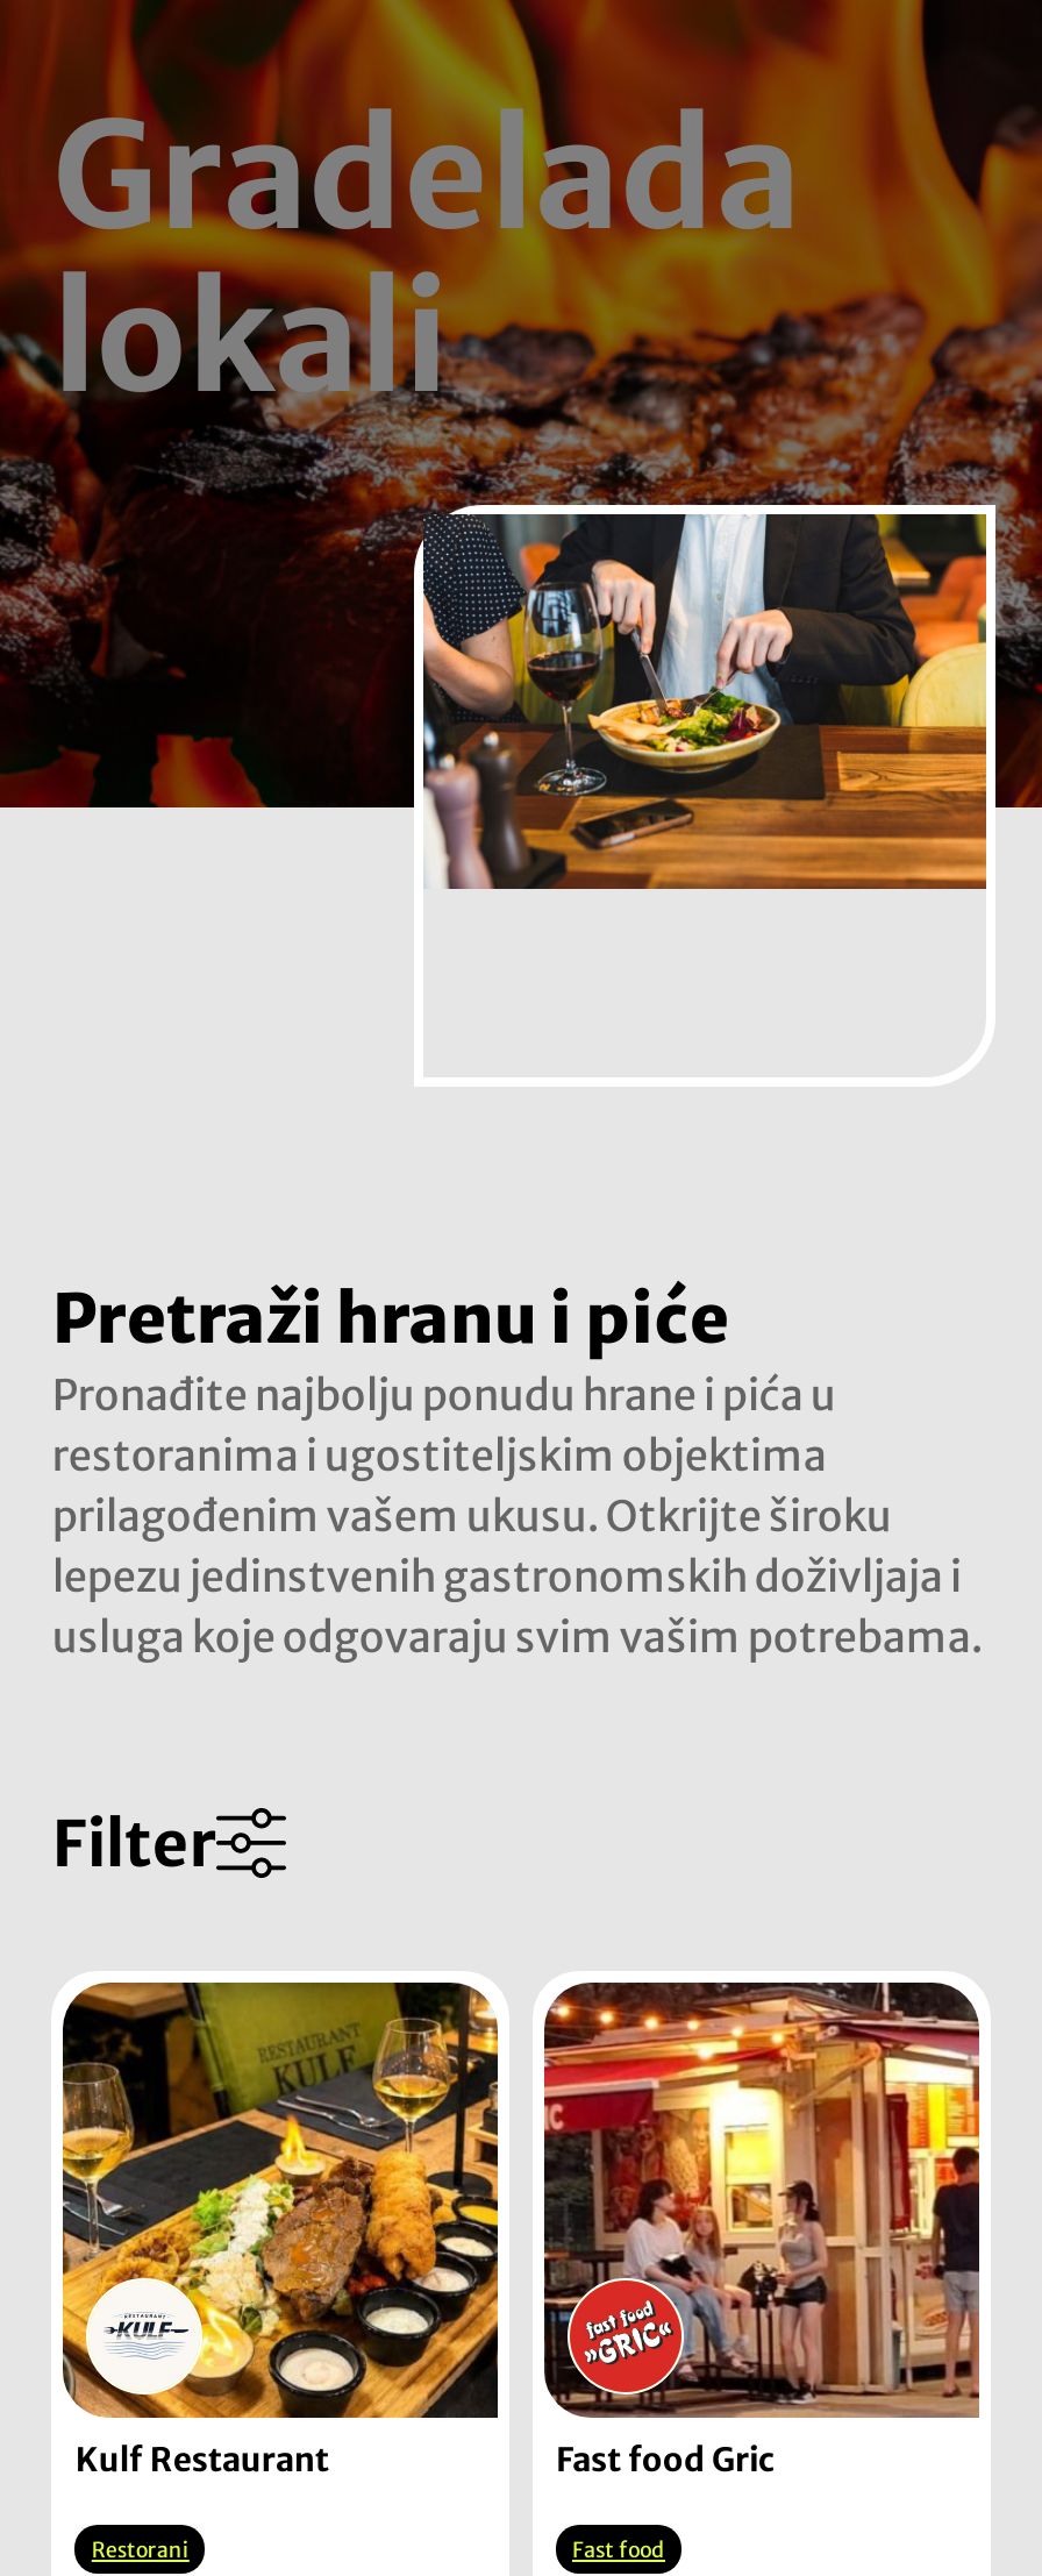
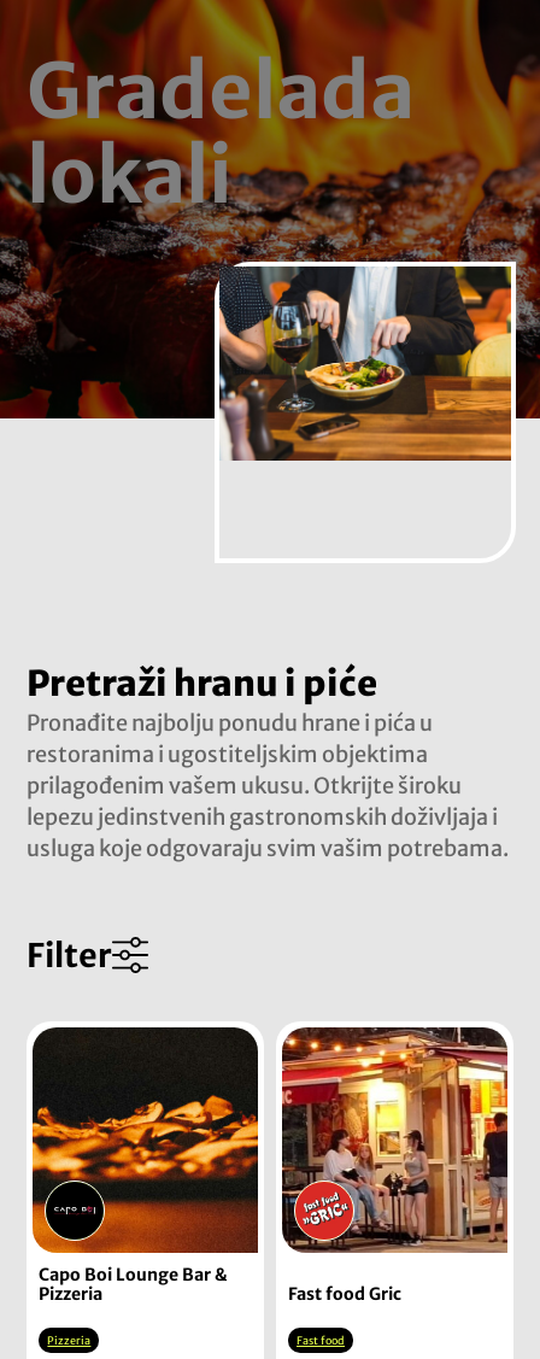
- [image]
- Kulf Restaurant
+ [image]
+ Capo Boi Lounge Bar &
+ Pizzeria

- Restorani
+ Pizzeria
